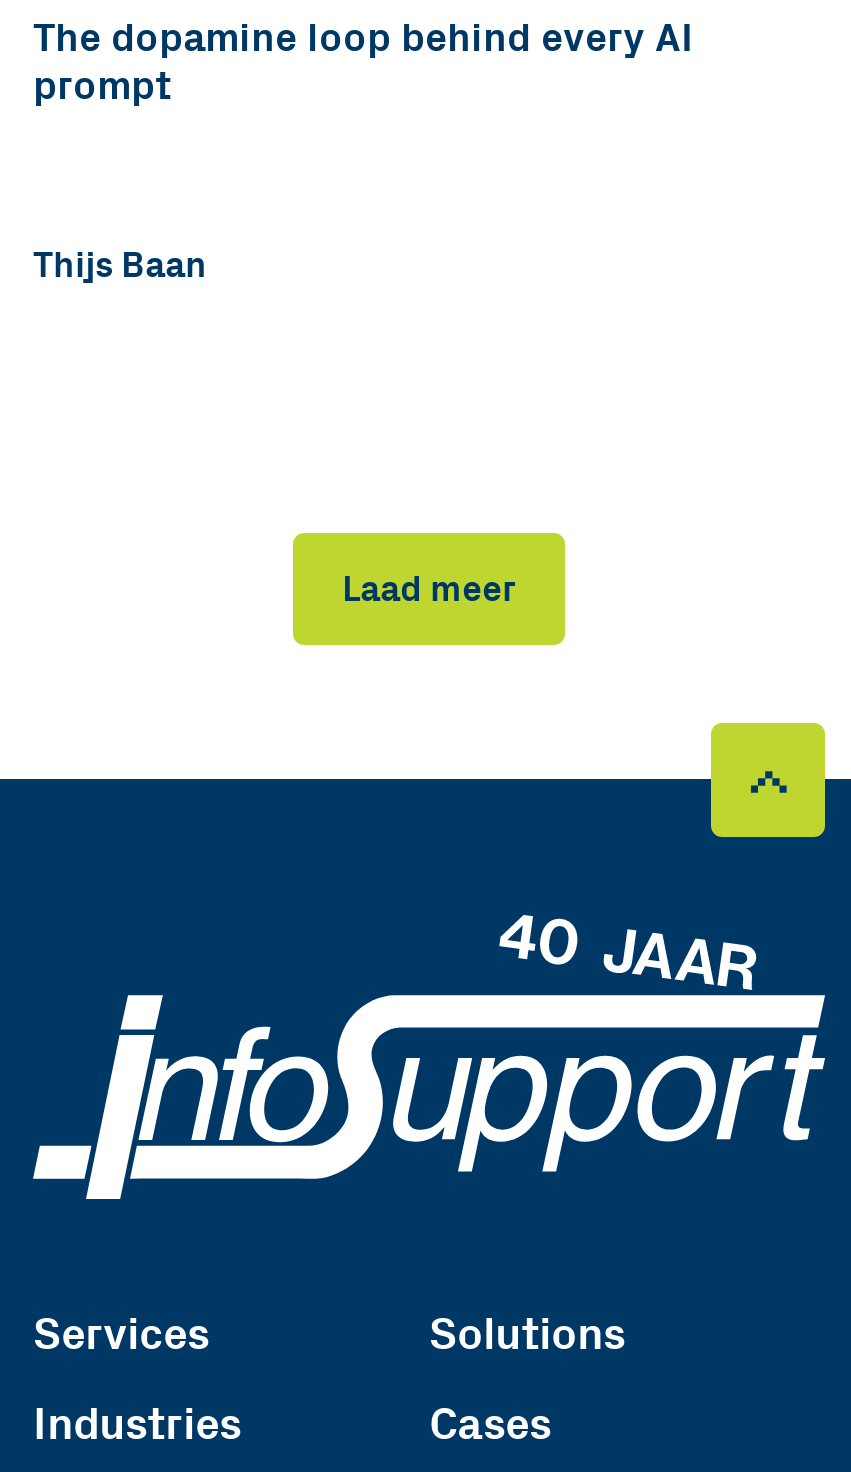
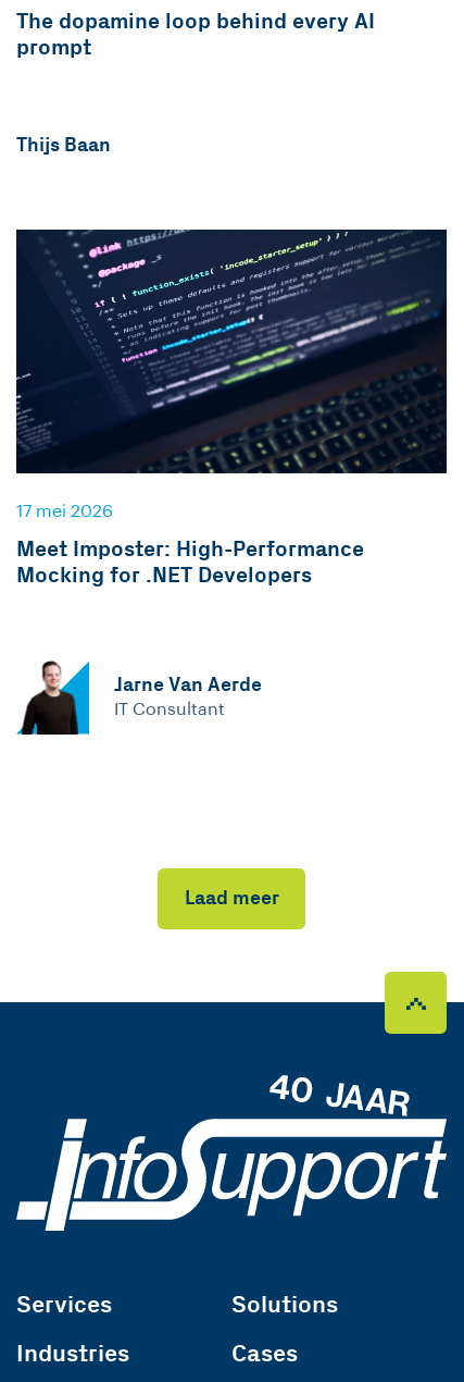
+ [image]
+ 17 mei 2026
+ Meet Imposter: High-Performance
+ Mocking for .NET Developers

+ [image]
+ Jarne Van Aerde
+ IT Consultant
